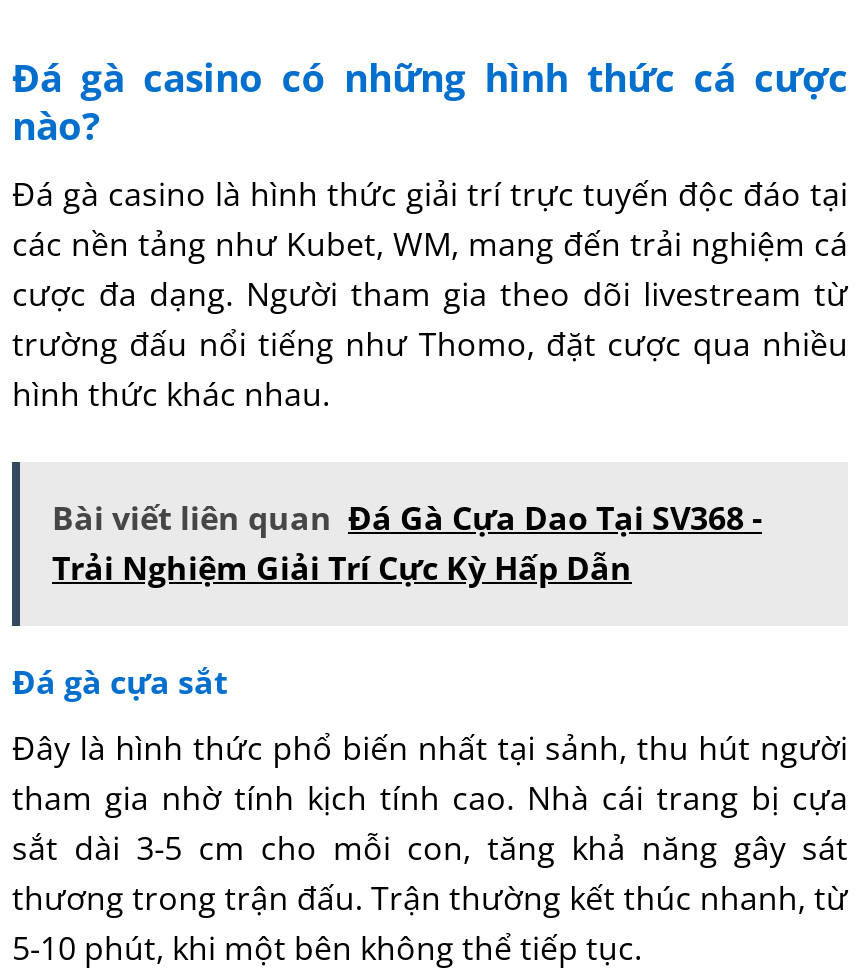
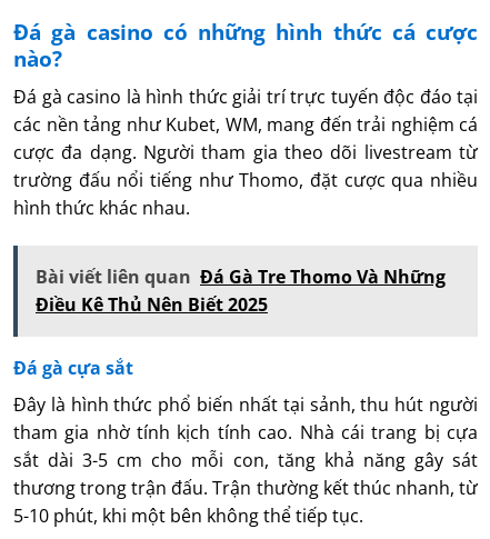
- Bài viết liên quan Đá Gà Cựa Dao Tại SV368 -
- Trải Nghiệm Giải Trí Cực Kỳ Hấp Dẫn
+ Bài viết liên quan Đá Gà Tre Thomo Và Những
+ Điều Kê Thủ Nên Biết 2025
